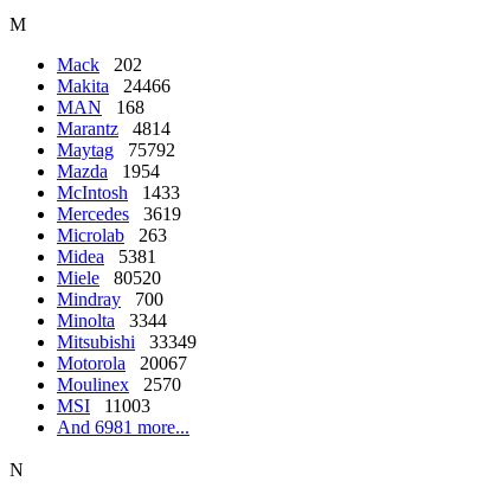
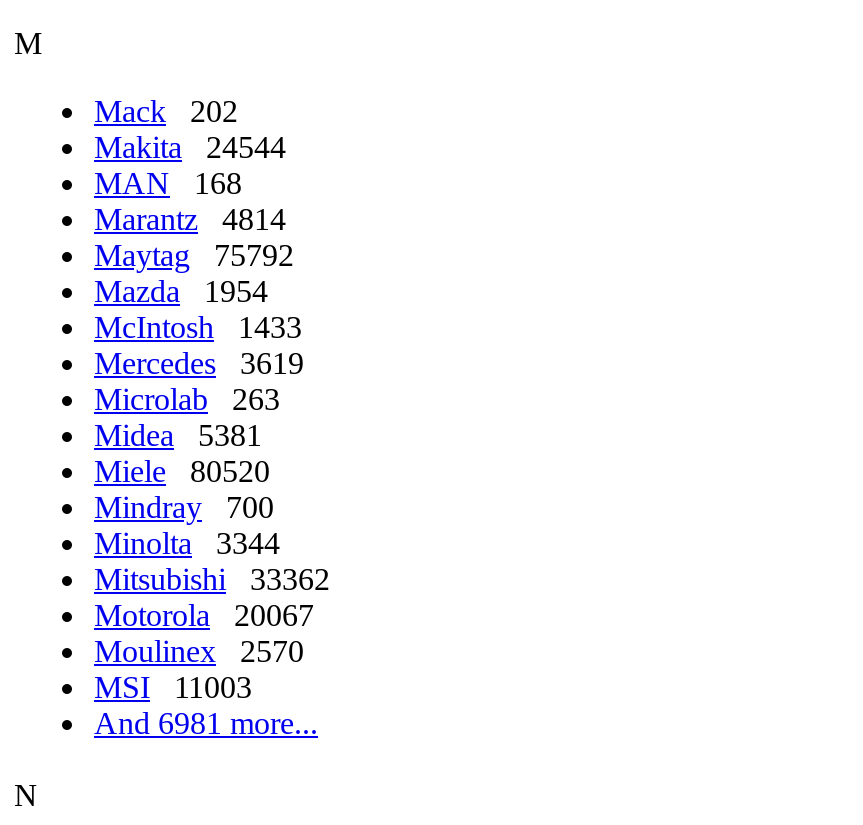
- Makita 24466
+ Makita 24544

- Mitsubishi 33349
+ Mitsubishi 33362
